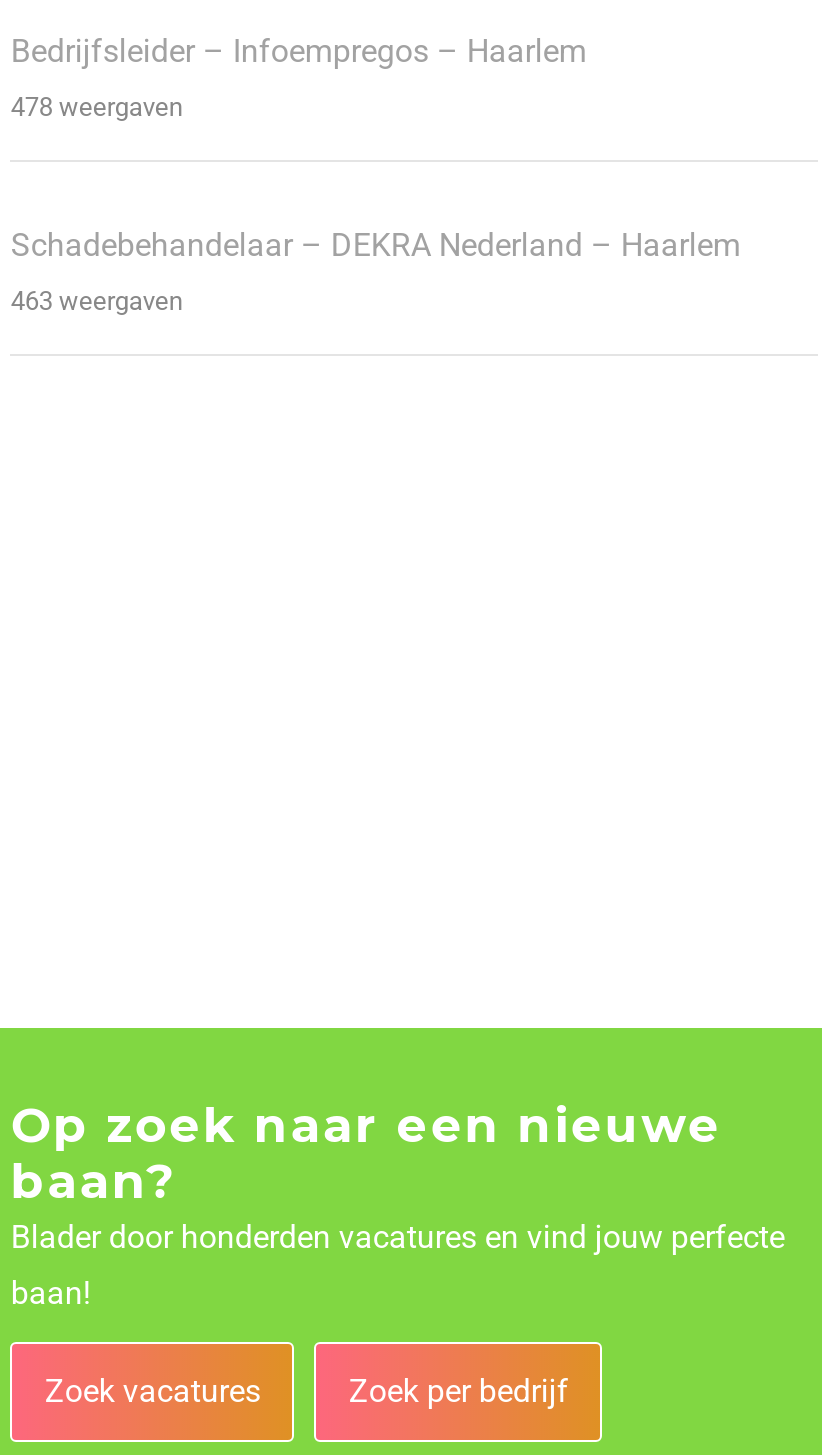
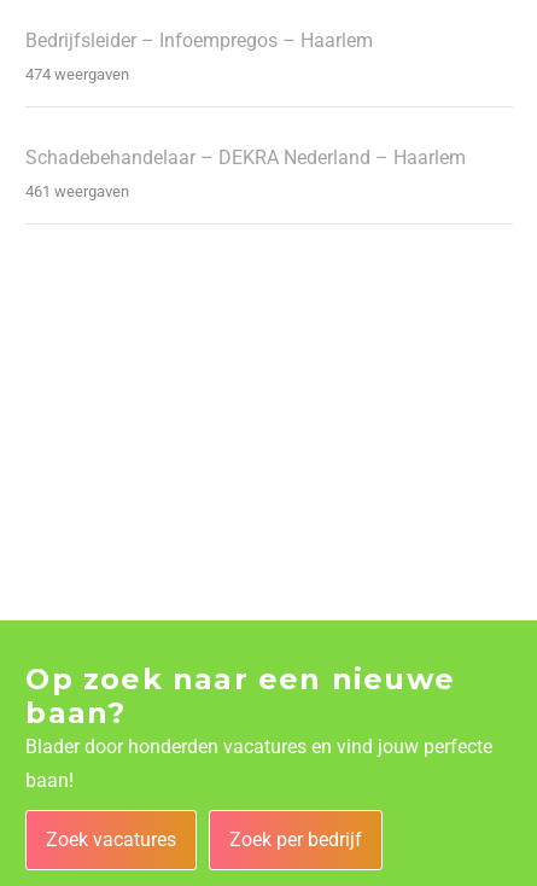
- 478 weergaven
+ 474 weergaven

- 463 weergaven
+ 461 weergaven
